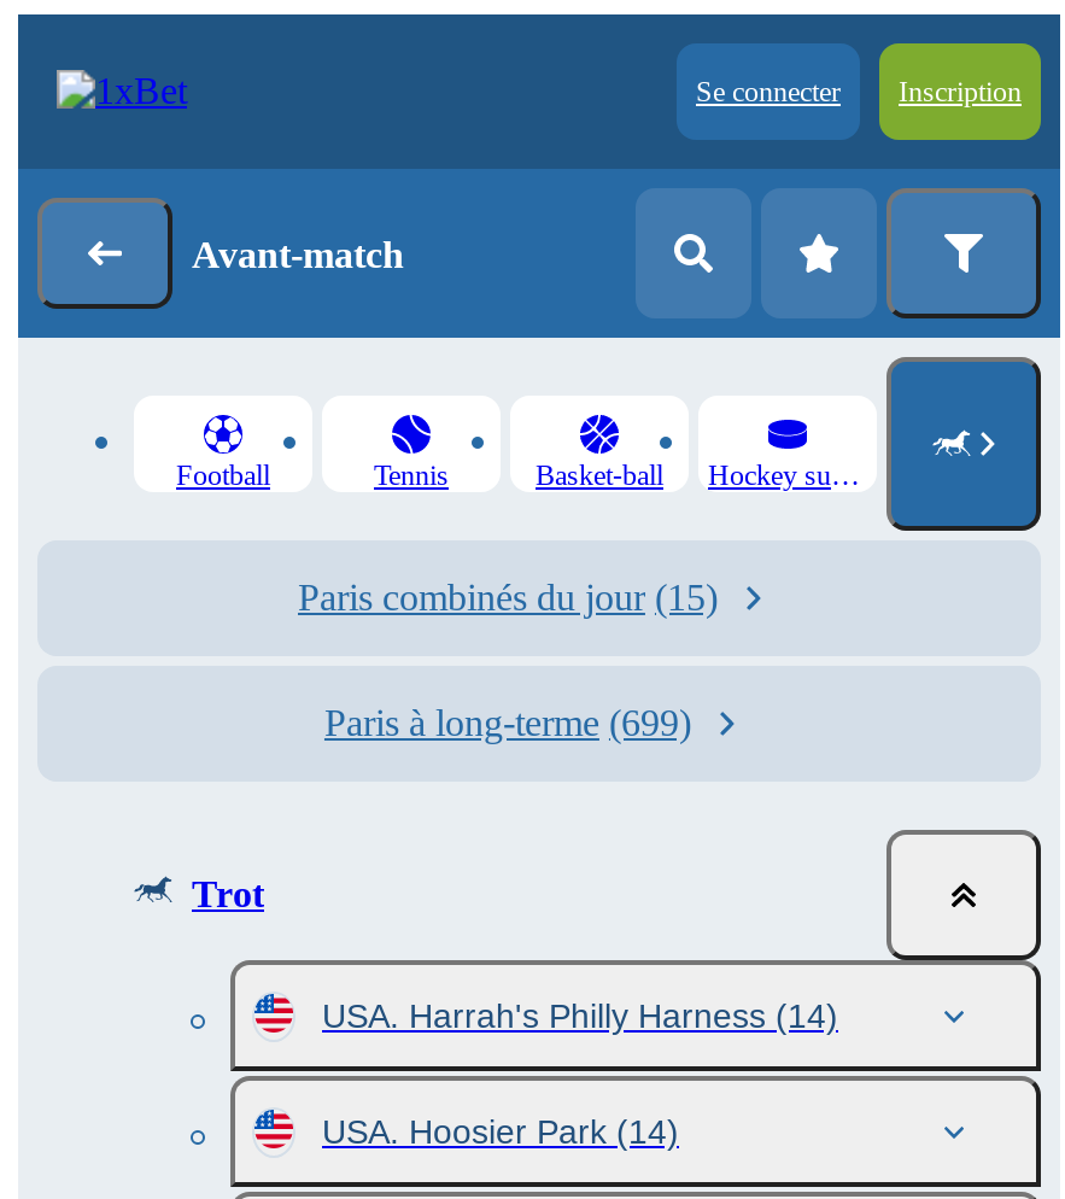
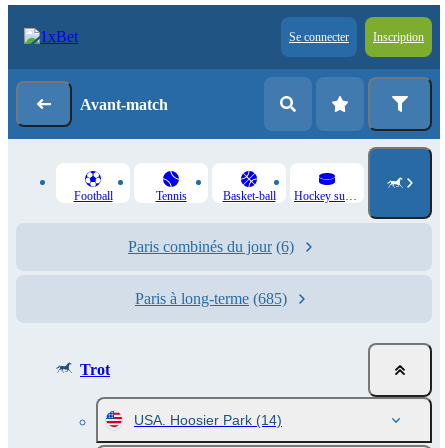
- Paris combinés du jour (15)
+ Paris combinés du jour (6)

- Paris à long-terme (699)
+ Paris à long-terme (685)

- USA. Harrah's Philly Harness (14)
